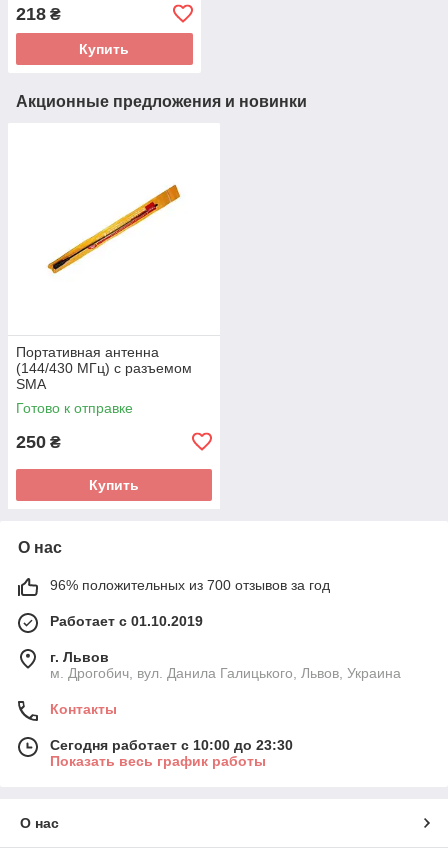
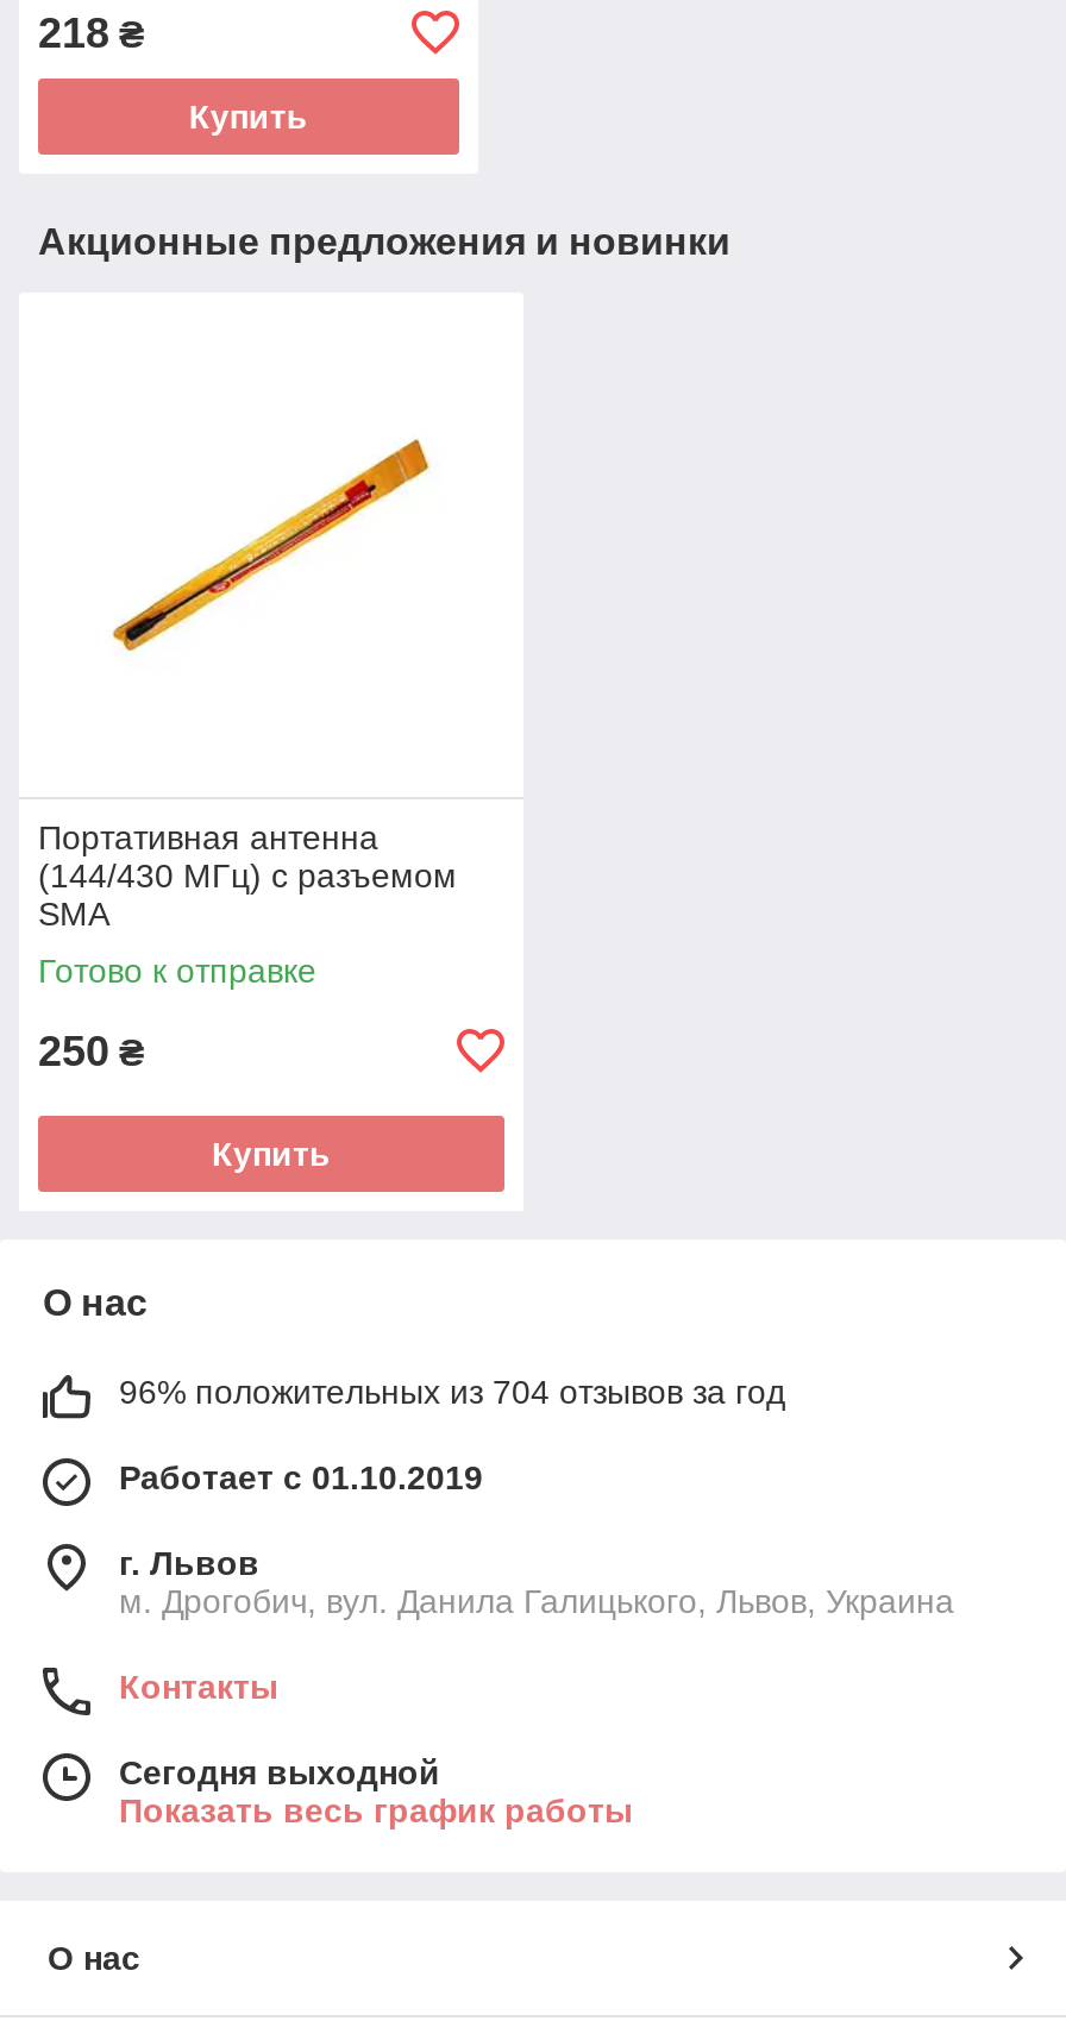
- 96% положительных из 700 отзывов за год
+ 96% положительных из 704 отзывов за год

- Сегодня работает с 10:00 до 23:30
+ Сегодня выходной
